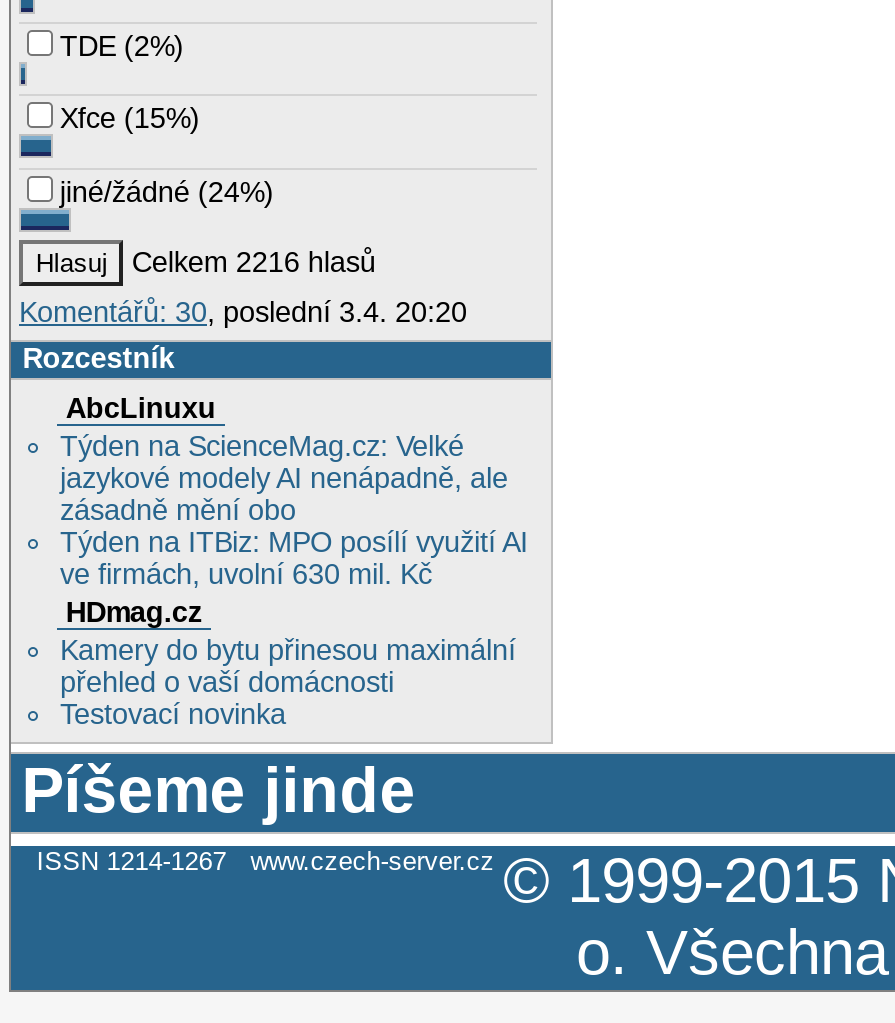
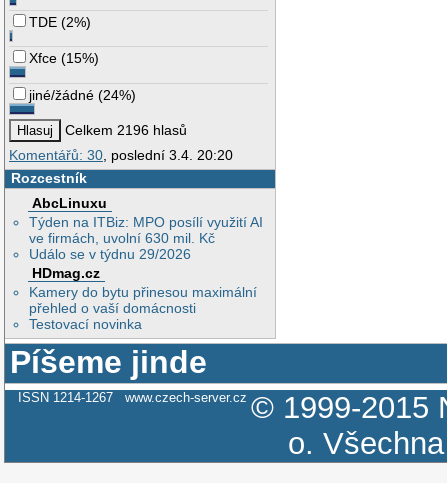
- Celkem 2216 hlasů
+ Celkem 2196 hlasů

- Týden na ScienceMag.cz: Velké
- jazykové modely AI nenápadně, ale
- zásadně mění obo

moved up: Týden na ITBiz: MPO posílí využití AI | ve firmách, uvolní 630 mil. Kč

+ Událo se v týdnu 29/2026
